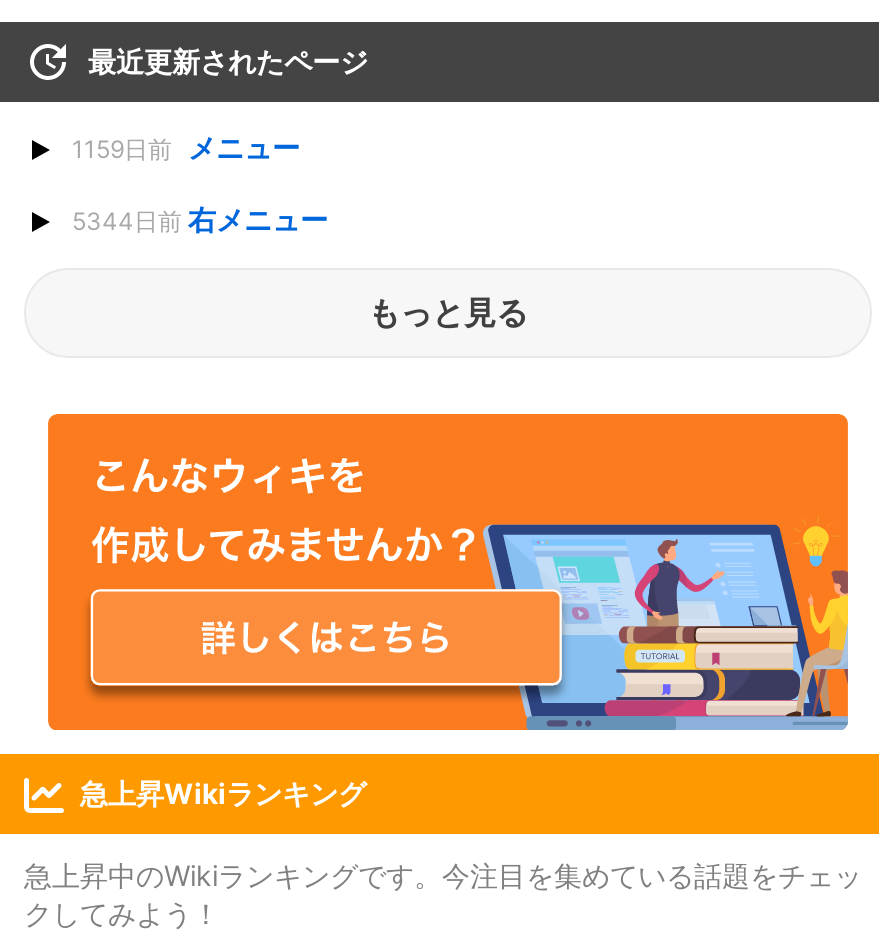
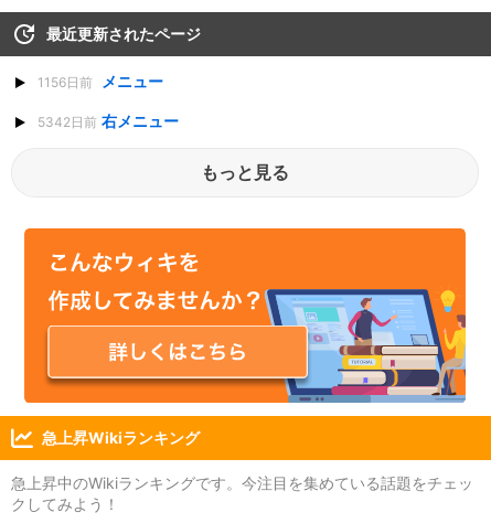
- 1159日前 メニュー
+ 1156日前 メニュー

- 5344日前 右メニュー
+ 5342日前 右メニュー
